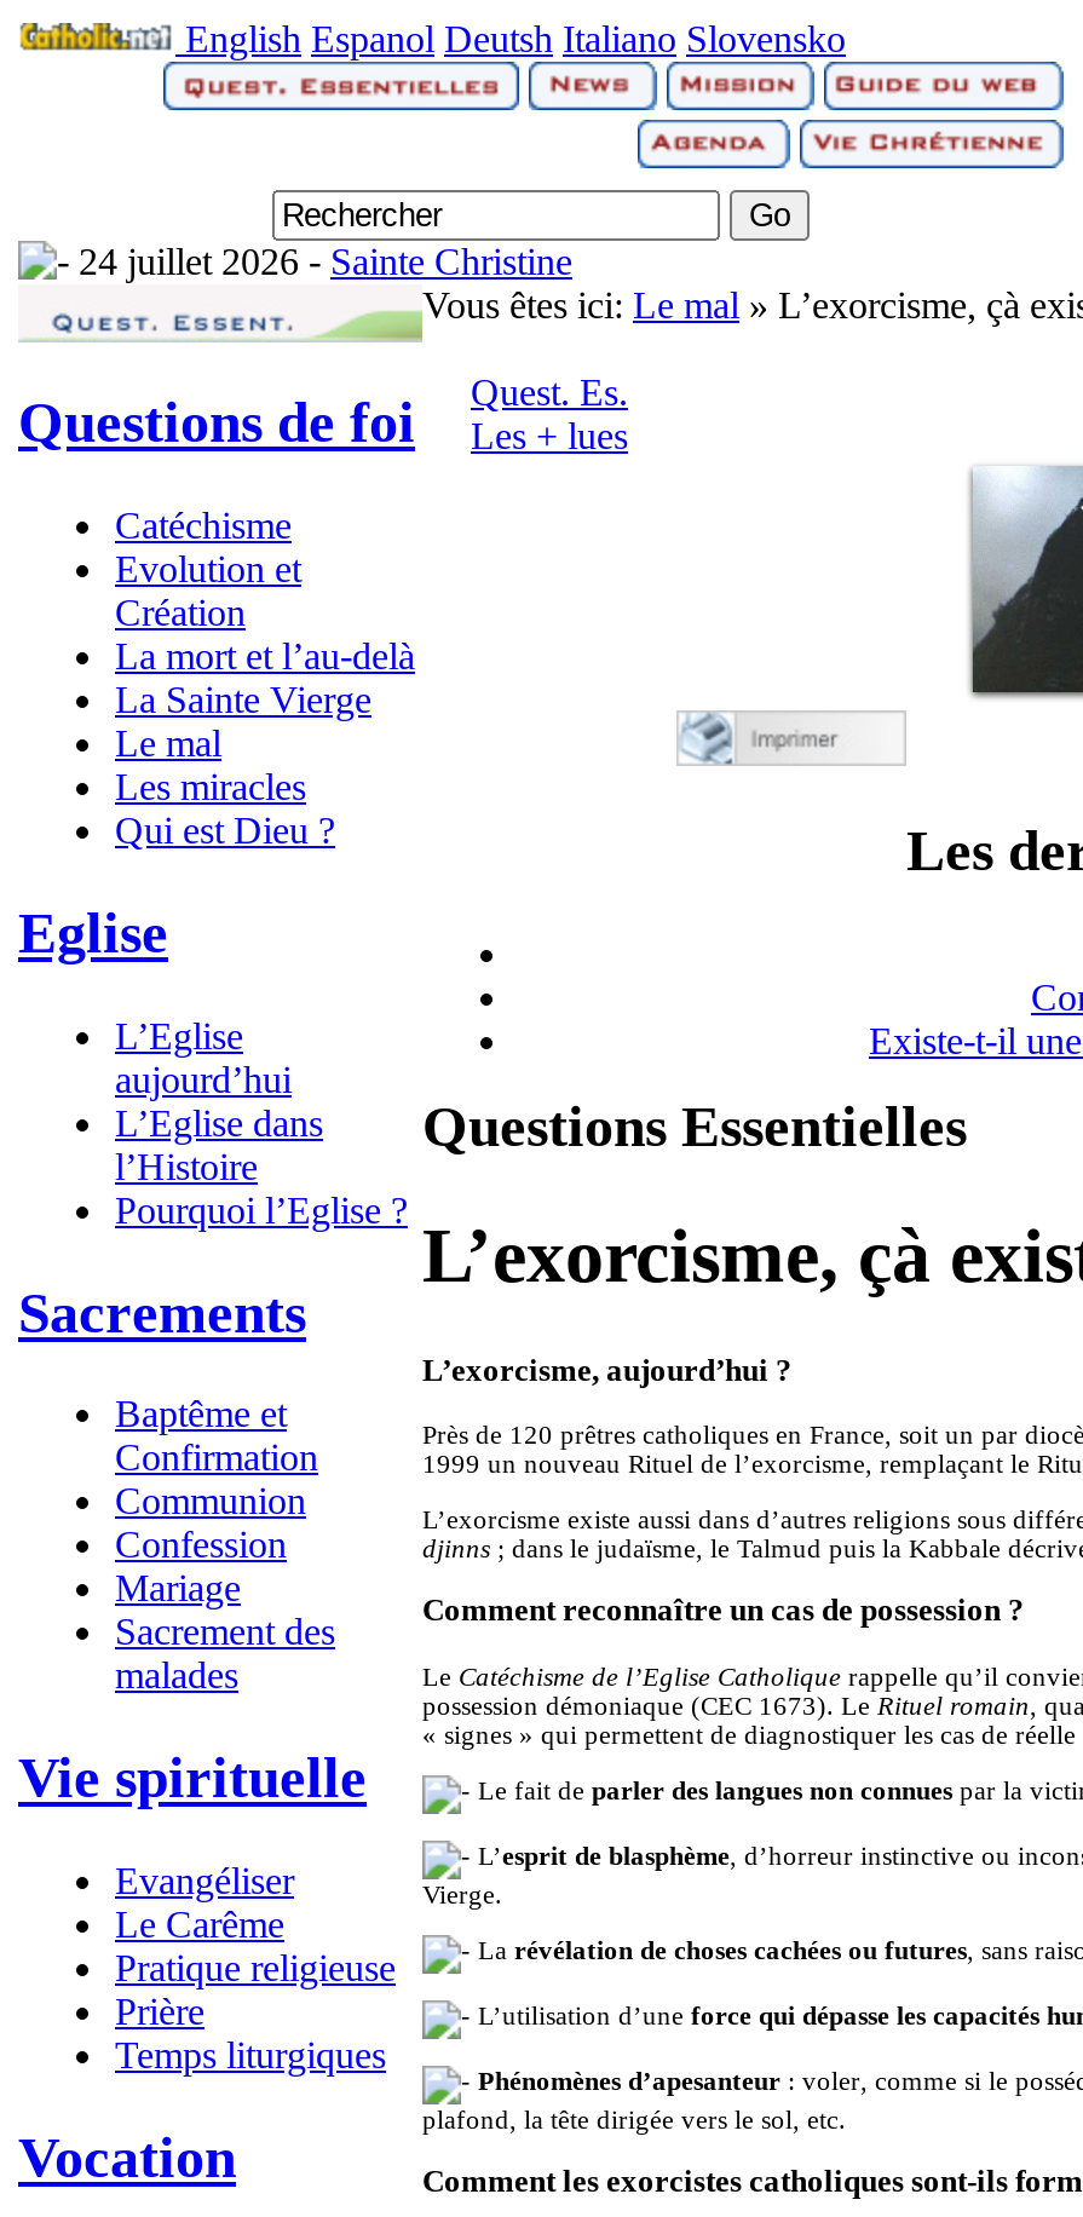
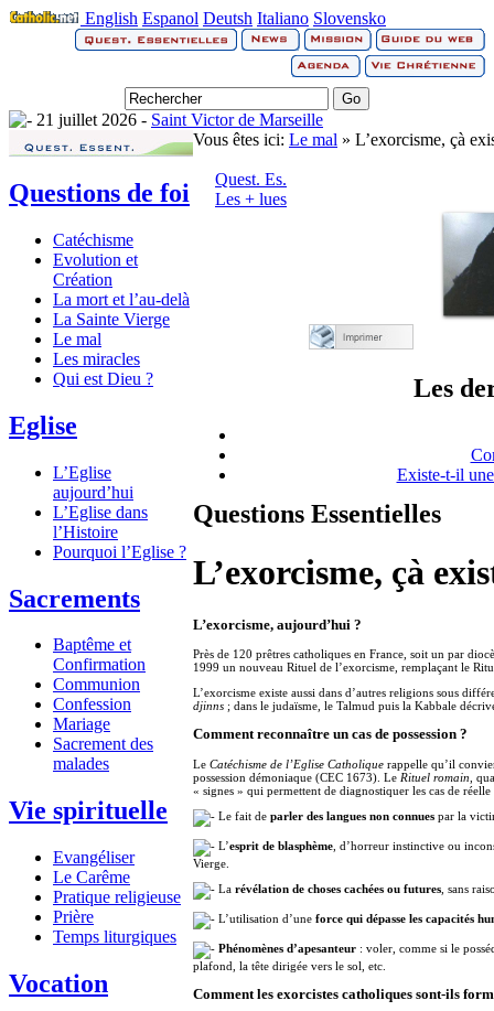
- 24 juillet 2026 -Sainte Christine
+ 21 juillet 2026 -Saint Victor de Marseille
